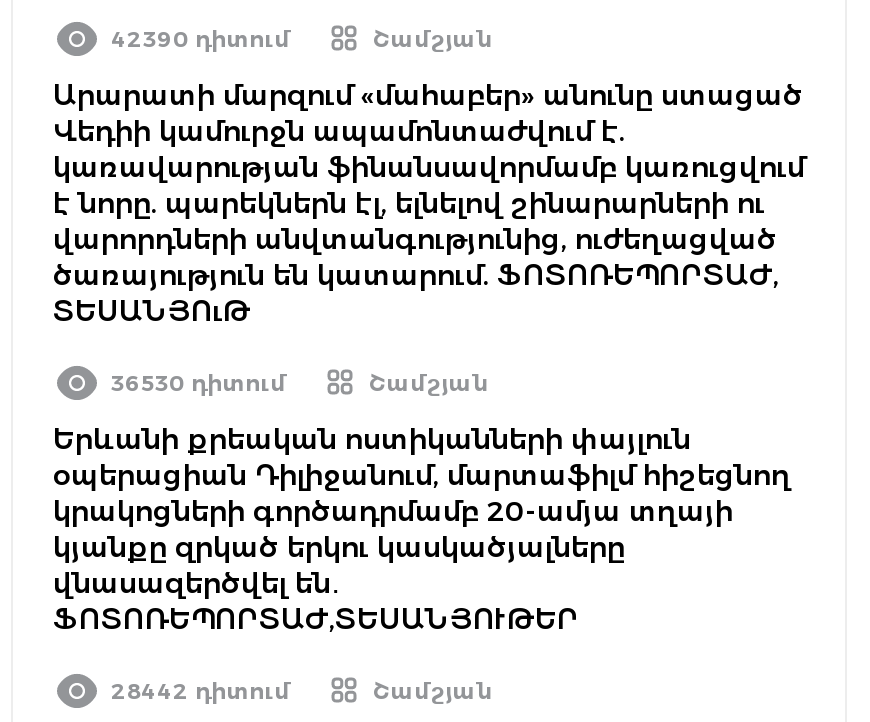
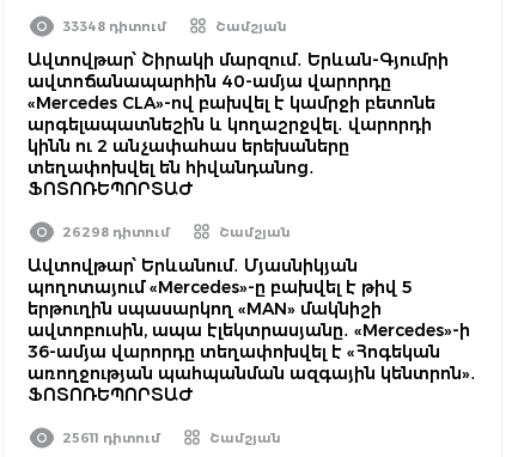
- 42390 դիտում
+ 33348 դիտում

- Արարատի մարզում «մահաբեր» անունը ստացած
- Վեդիի կամուրջն ապամոնտաժվում է.
- կառավարության ֆինանսավորմամբ կառուցվում
- է նորը. պարեկներն էլ, ելնելով շինարարների ու
- վարորդների անվտանգությունից, ուժեղացված
- ծառայություն են կատարում. ՖՈՏՈՌԵՊՈՐՏԱԺ,
- ՏԵՍԱՆՅՈւԹ
+ Ավտովթար՝ Շիրակի մարզում․ Երևան-Գյումրի
+ ավտոճանապարհին 40-ամյա վարորդը
+ «Mercedes CLA»-ով բախվել է կամրջի բետոնե
+ արգելապատնեշին և կողաշրջվել․ վարորդի
+ կինն ու 2 անչափահաս երեխաները
+ տեղափոխվել են հիվանդանոց․
+ ՖՈՏՈՌԵՊՈՐՏԱԺ

- 36530 դիտում
+ 26298 դիտում

- Երևանի քրեական ոստիկանների փայլուն
- օպերացիան Դիլիջանում, մարտաֆիլմ հիշեցնող
- կրակոցների գործադրմամբ 20-ամյա տղայի
- կյանքը զրկած երկու կասկածյալները
- վնասազերծվել են․
- ՖՈՏՈՌԵՊՈՐՏԱԺ,ՏԵՍԱՆՅՈՒԹԵՐ
+ Ավտովթար՝ Երևանում․ Մյասնիկյան
+ պողոտայում «Mercedes»-ը բախվել է թիվ 5
+ երթուղին սպասարկող «MAN» մակնիշի
+ ավտոբուսին, ապա էլեկտրասյանը․ «Mercedes»-ի
+ 36-ամյա վարորդը տեղափոխվել է «Հոգեկան
+ առողջության պահպանման ազգային կենտրոն»․
+ ՖՈՏՈՌԵՊՈՐՏԱԺ

- 28442 դիտում
+ 25611 դիտում
